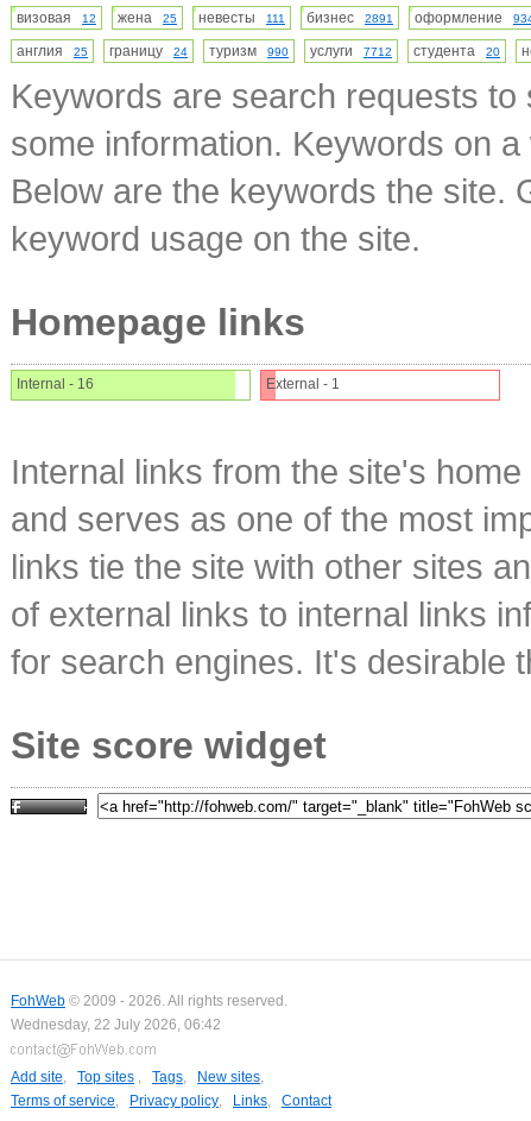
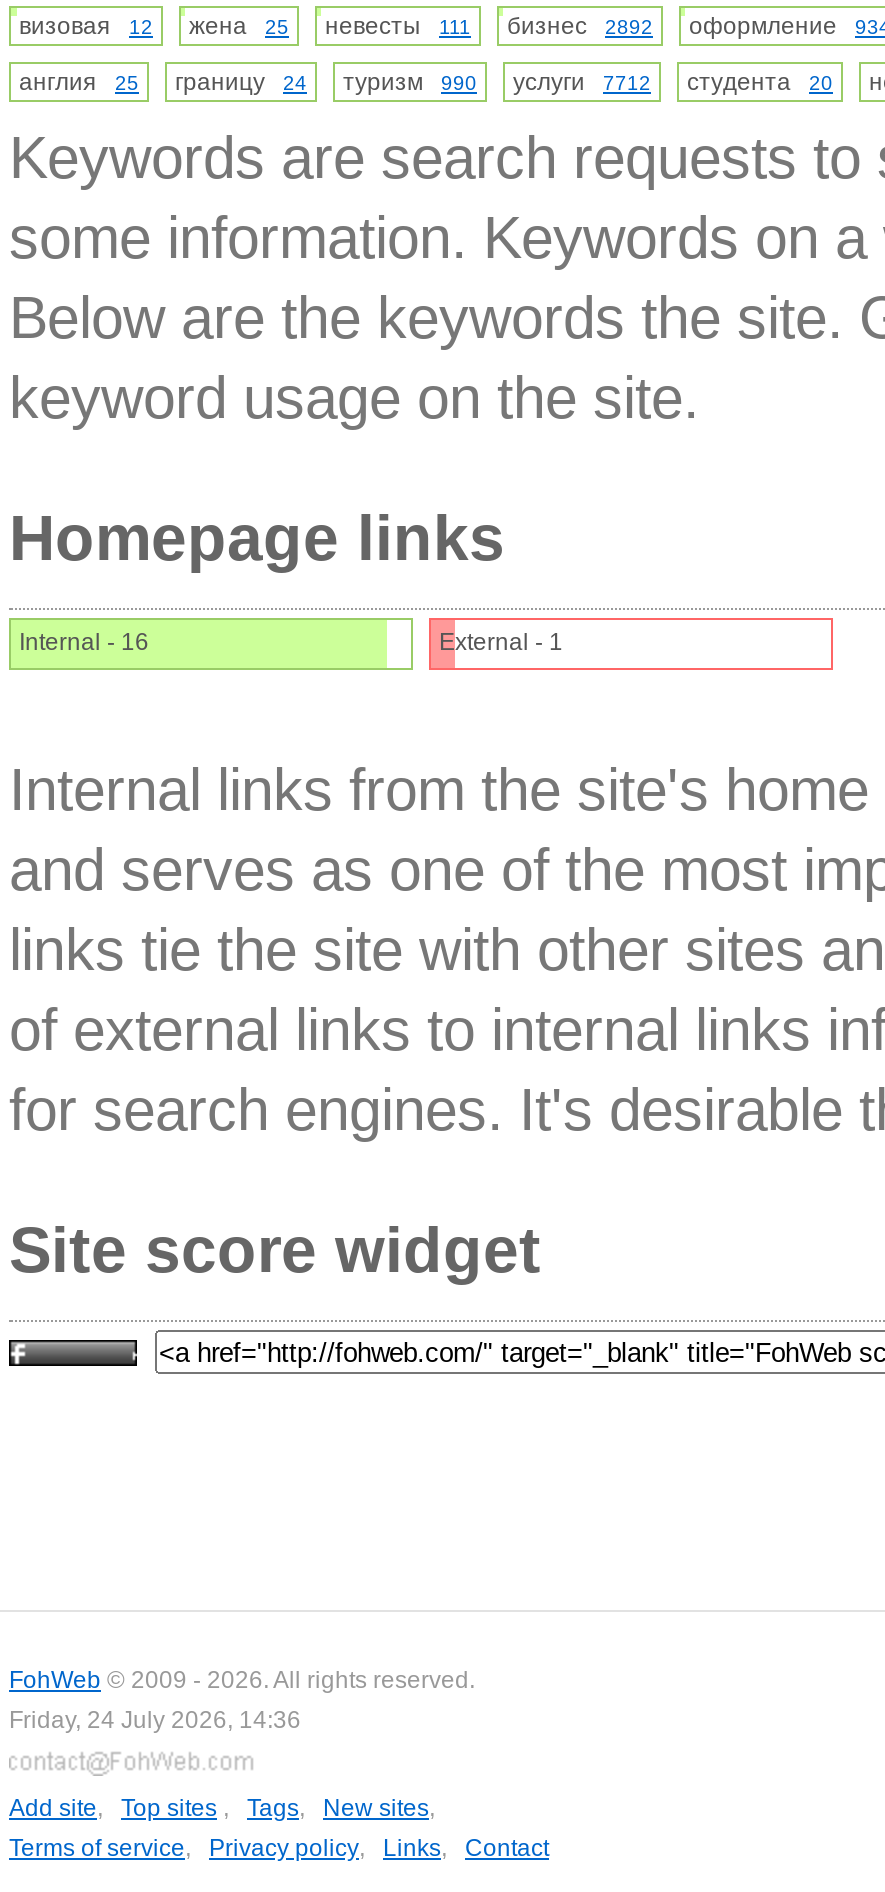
- бизнес 2891
+ бизнес 2892

- Wednesday, 22 July 2026, 06:42
+ Friday, 24 July 2026, 14:36
